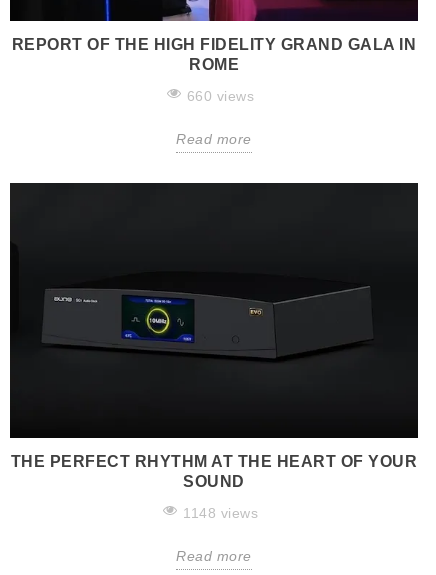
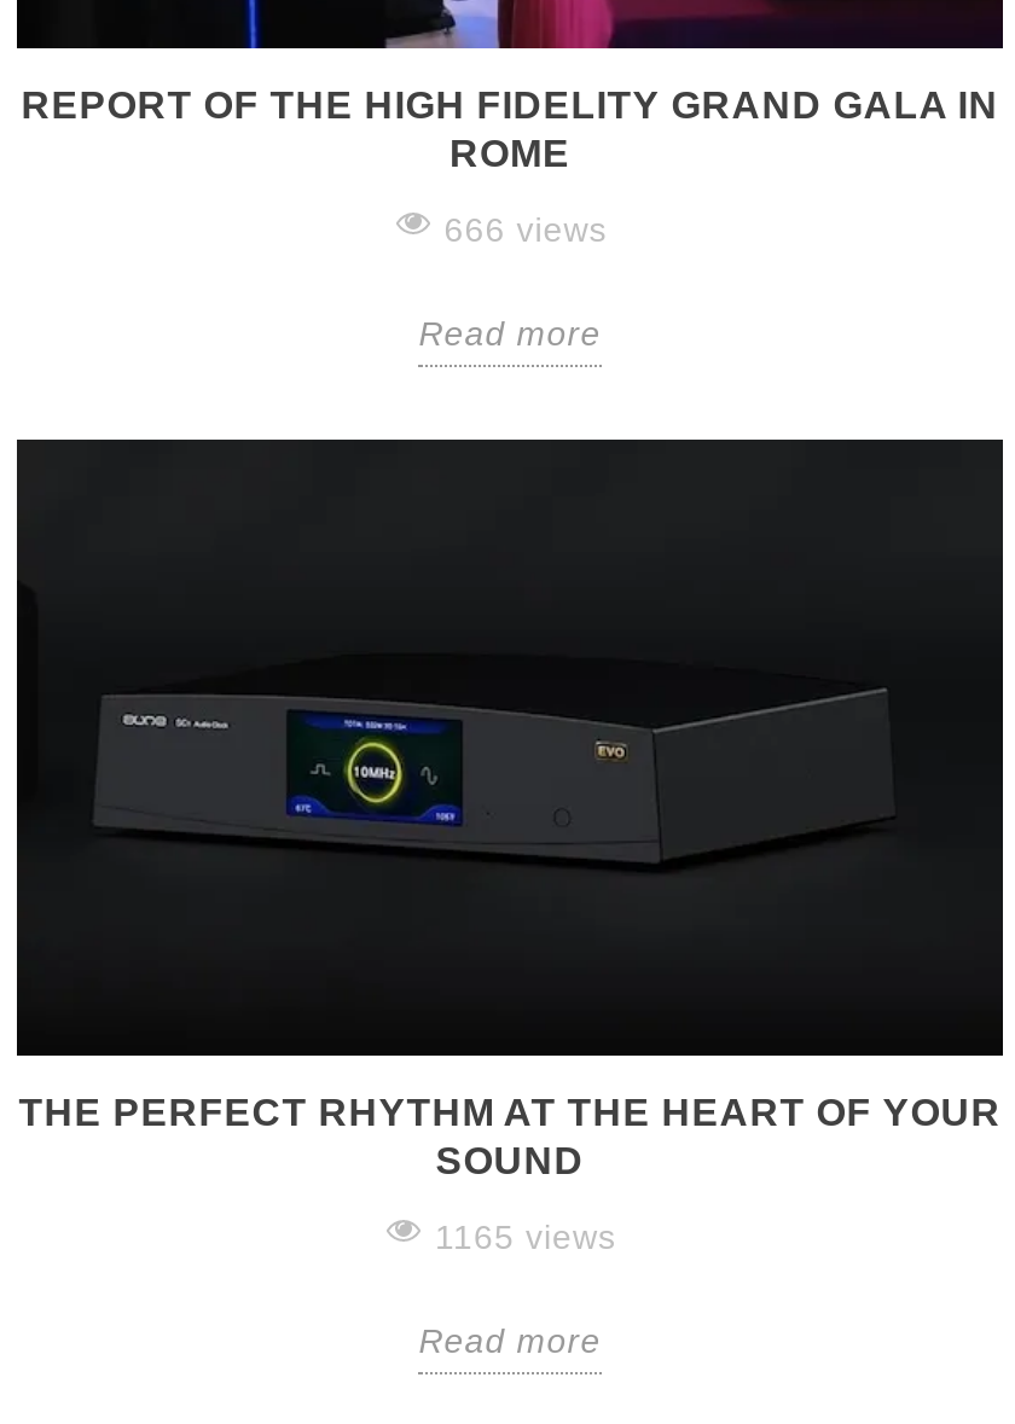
- 660 views
+ 666 views

- 1148 views
+ 1165 views
